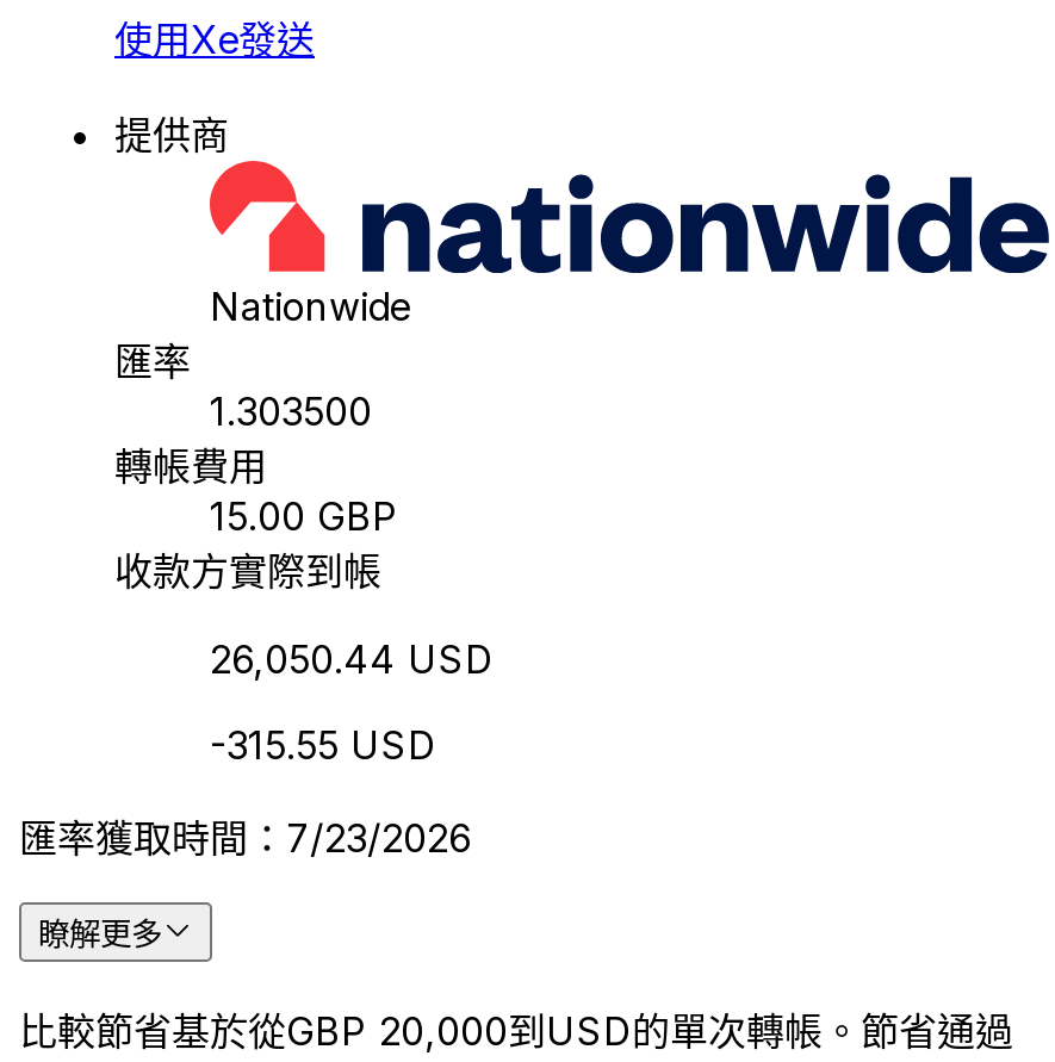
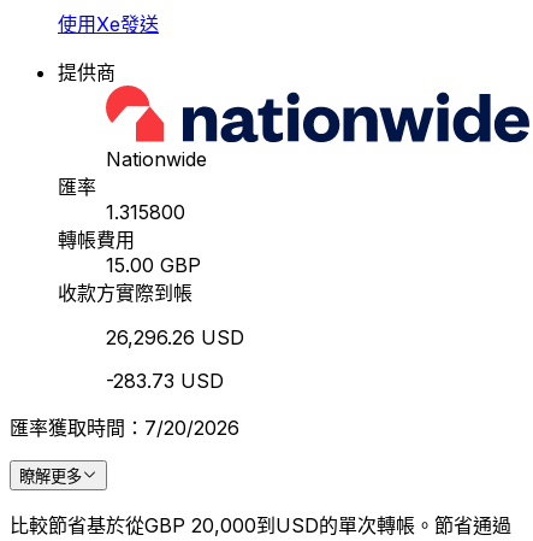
- 1.303500
+ 1.315800

- 26,050.44 USD
+ 26,296.26 USD

- -315.55 USD
+ -283.73 USD

- 匯率獲取時間：7/23/2026
+ 匯率獲取時間：7/20/2026
